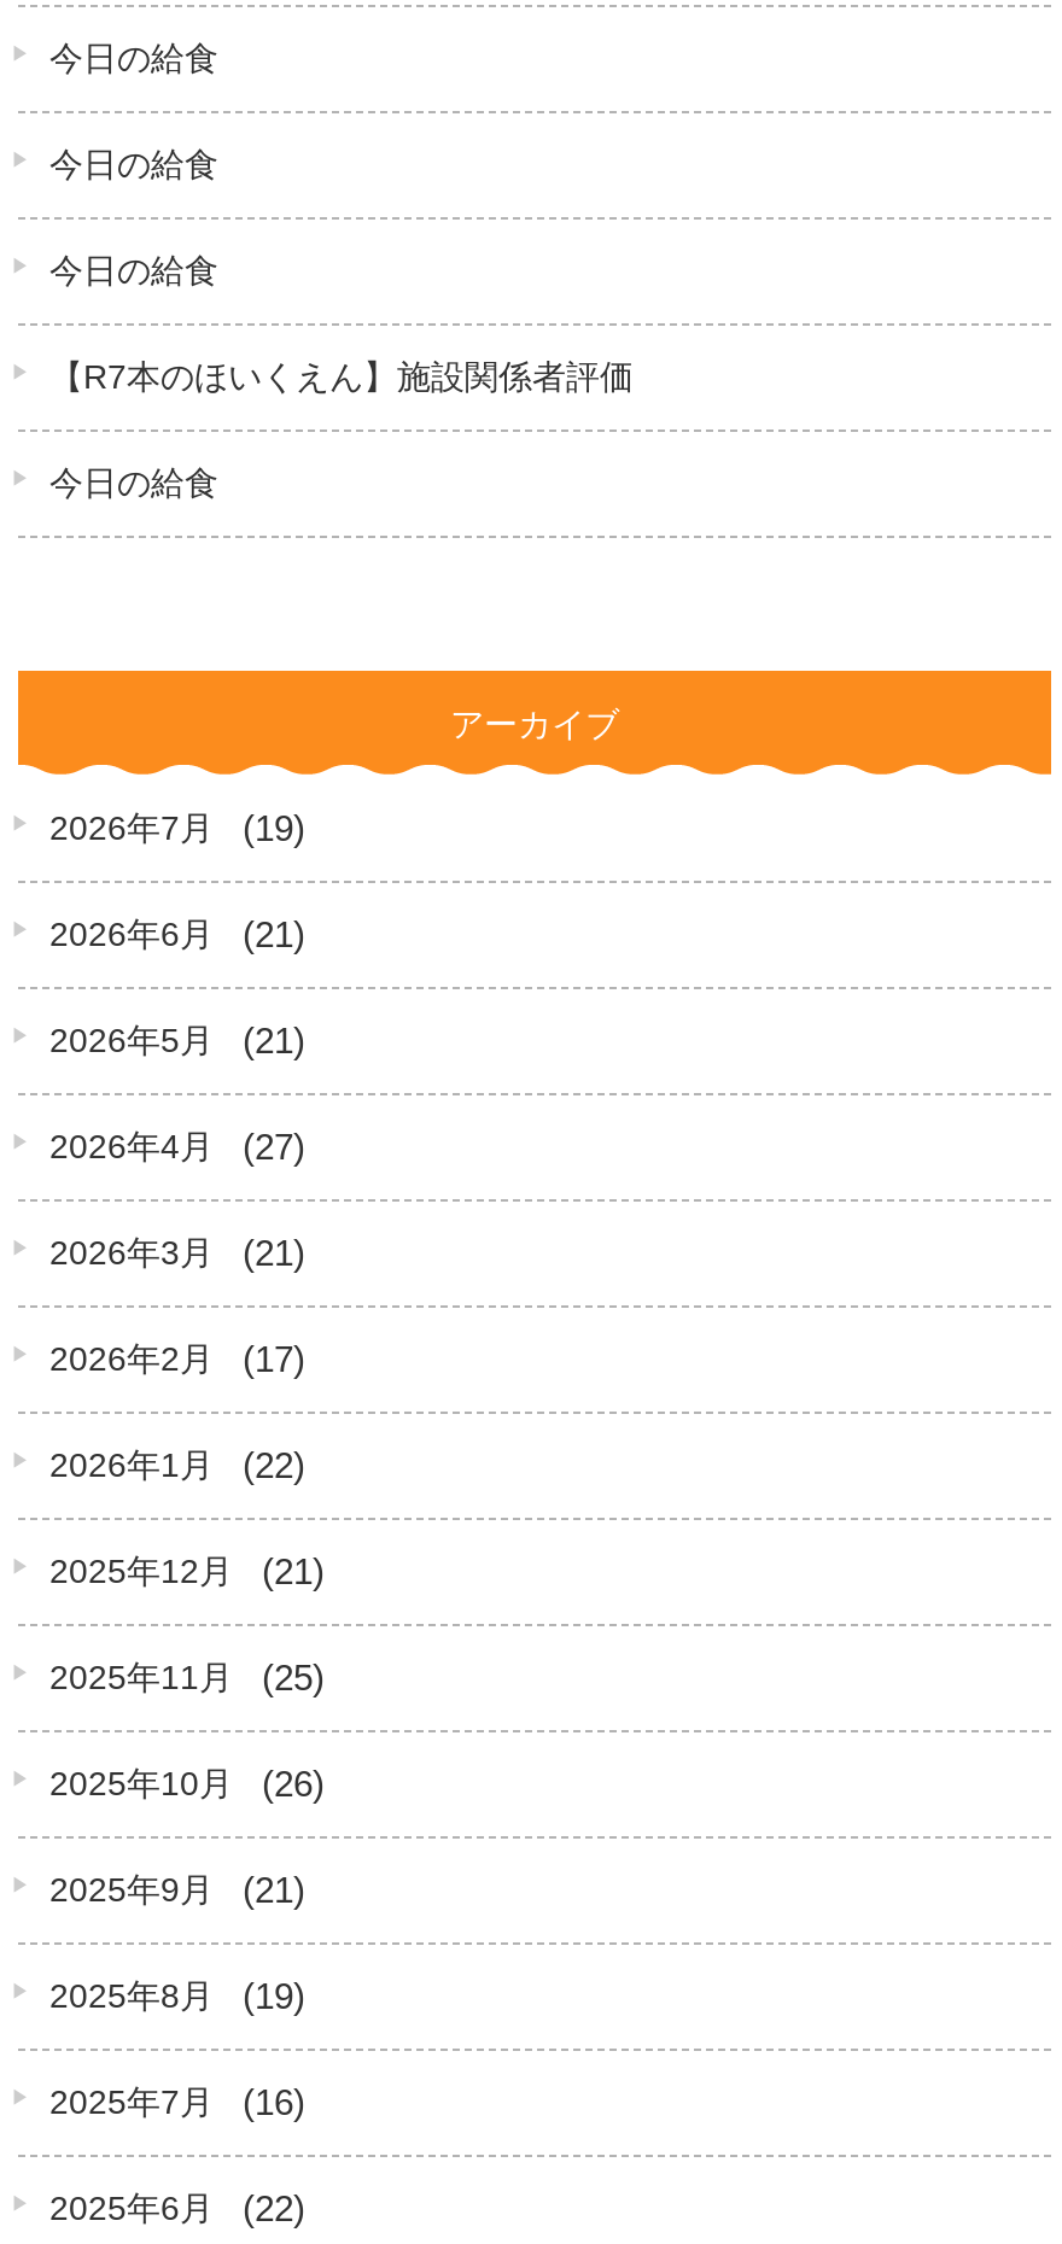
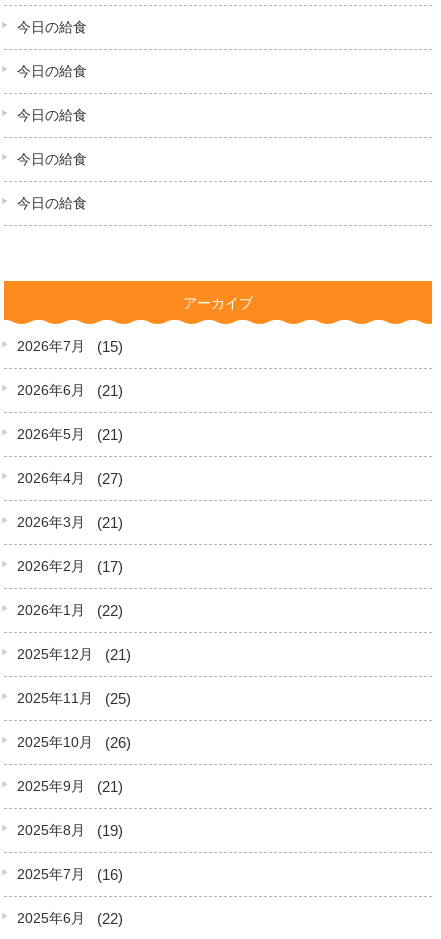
- 【R7本のほいくえん】施設関係者評価
+ 今日の給食

- 2026年7月 (19)
+ 2026年7月 (15)
